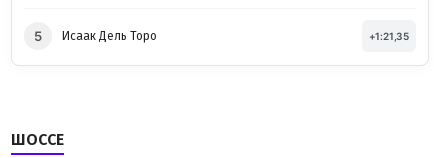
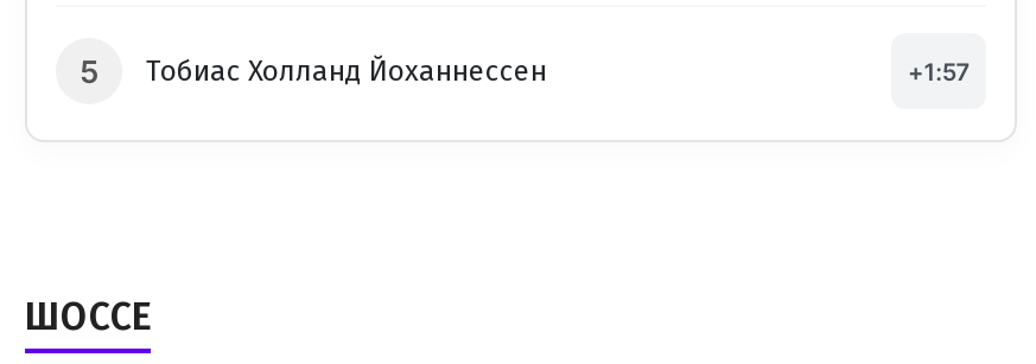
- Исаак Дель Торо
- +1:21,35
+ Тобиас Холланд Йоханнессен
+ +1:57
